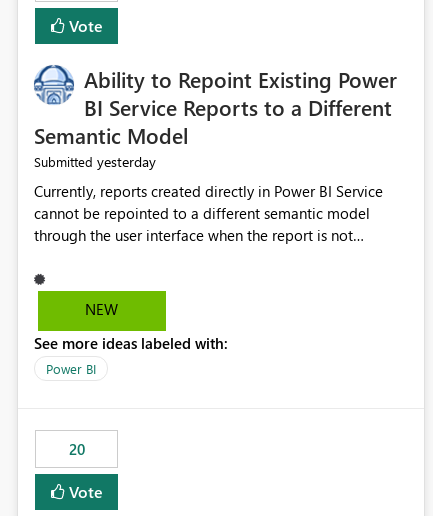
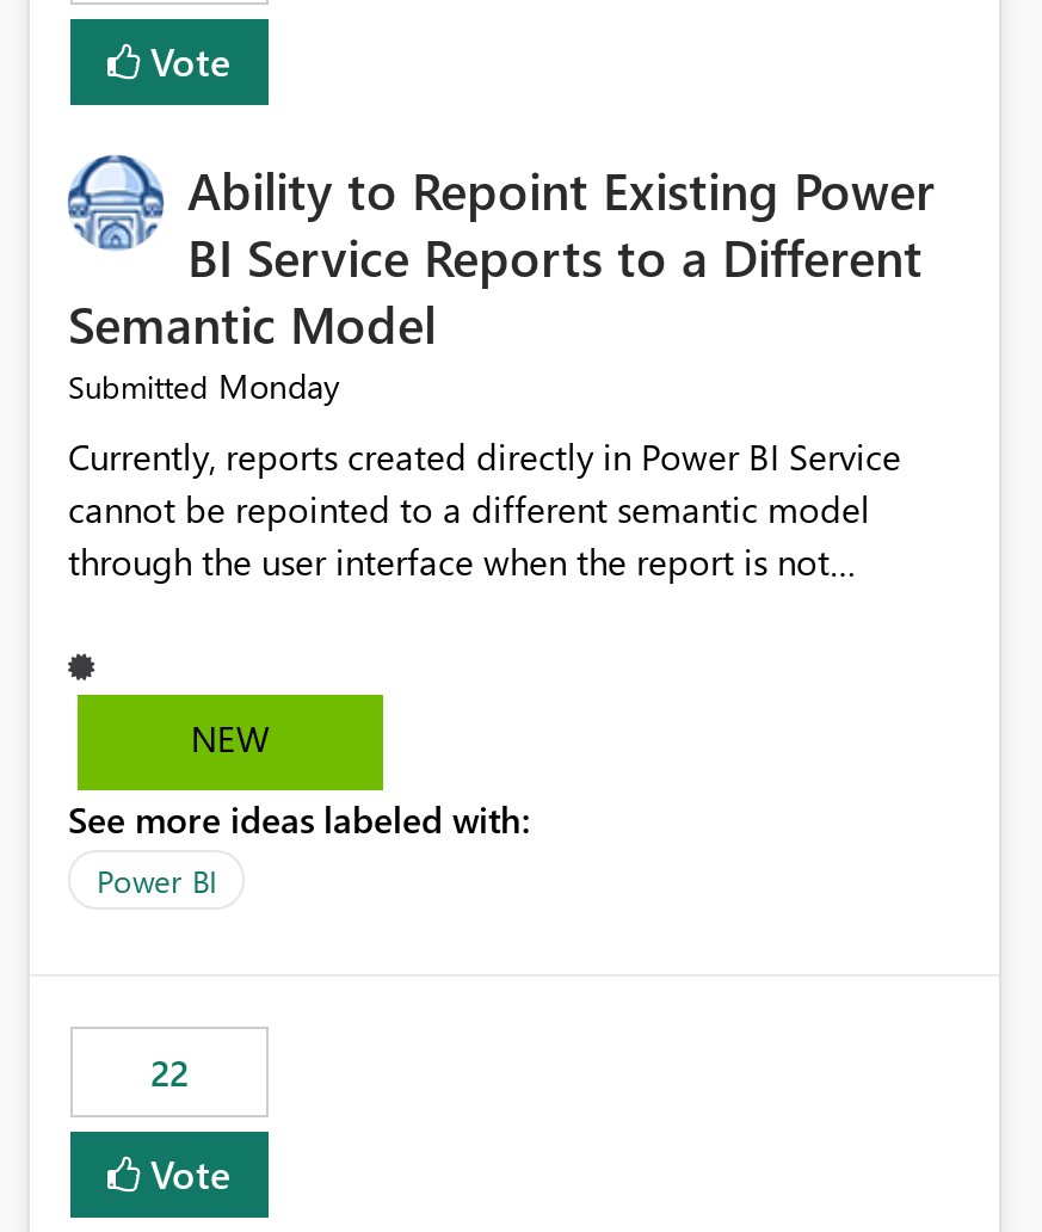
- Submitted yesterday
+ Submitted Monday

- 20
+ 22
